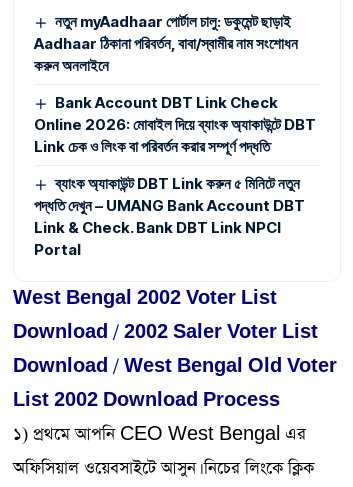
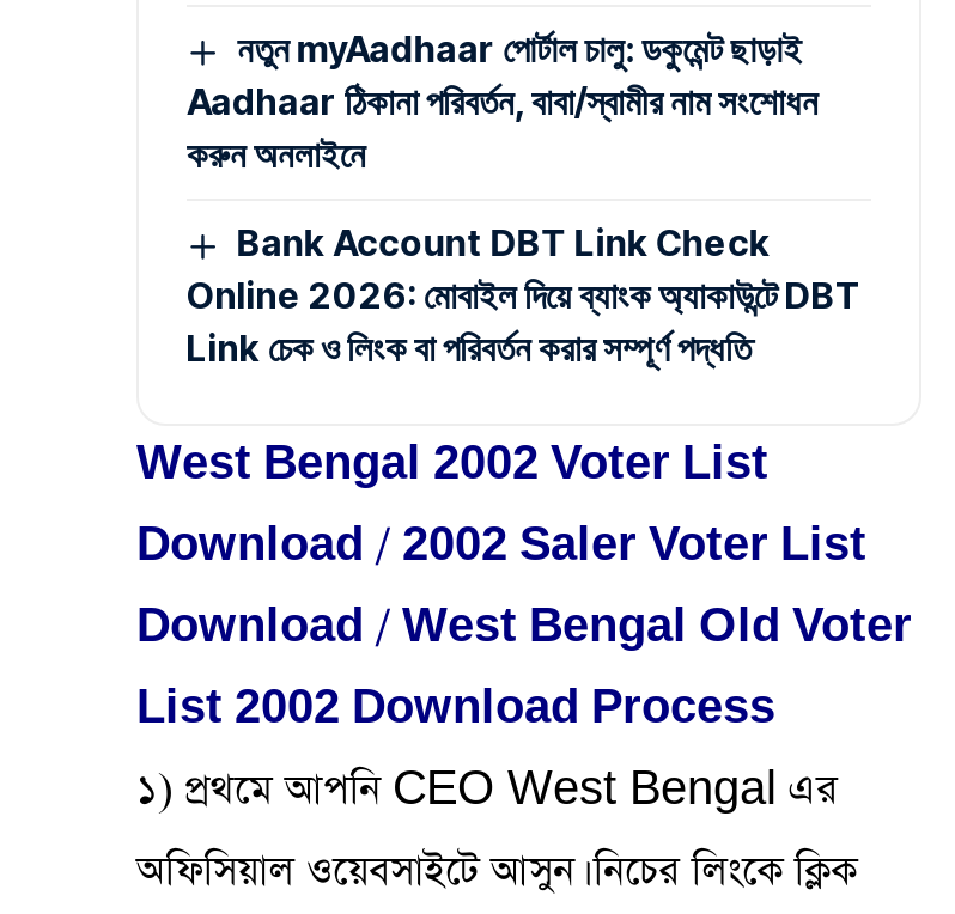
- ব্যাংক অ্যাকাউন্ট DBT Link করুন ৫ মিনিটে নতুন
- পদ্ধতি দেখুন – UMANG Bank Account DBT
- Link & Check. Bank DBT Link NPCI
- Portal
